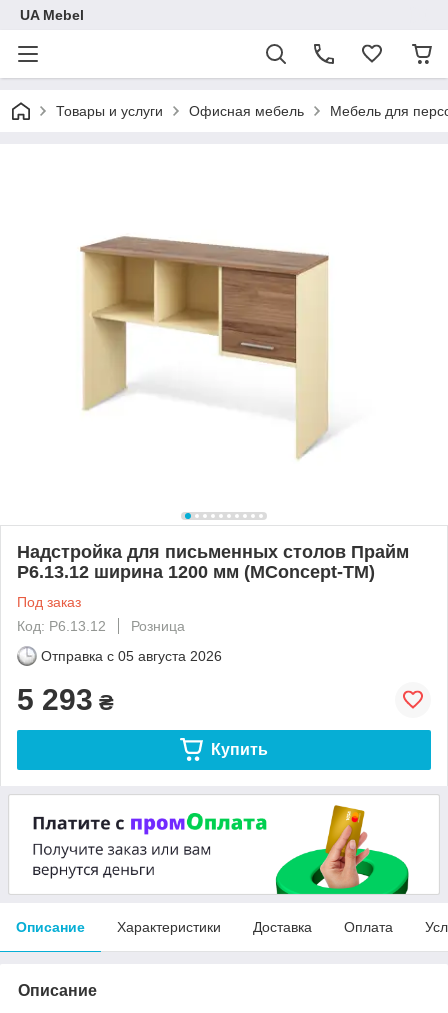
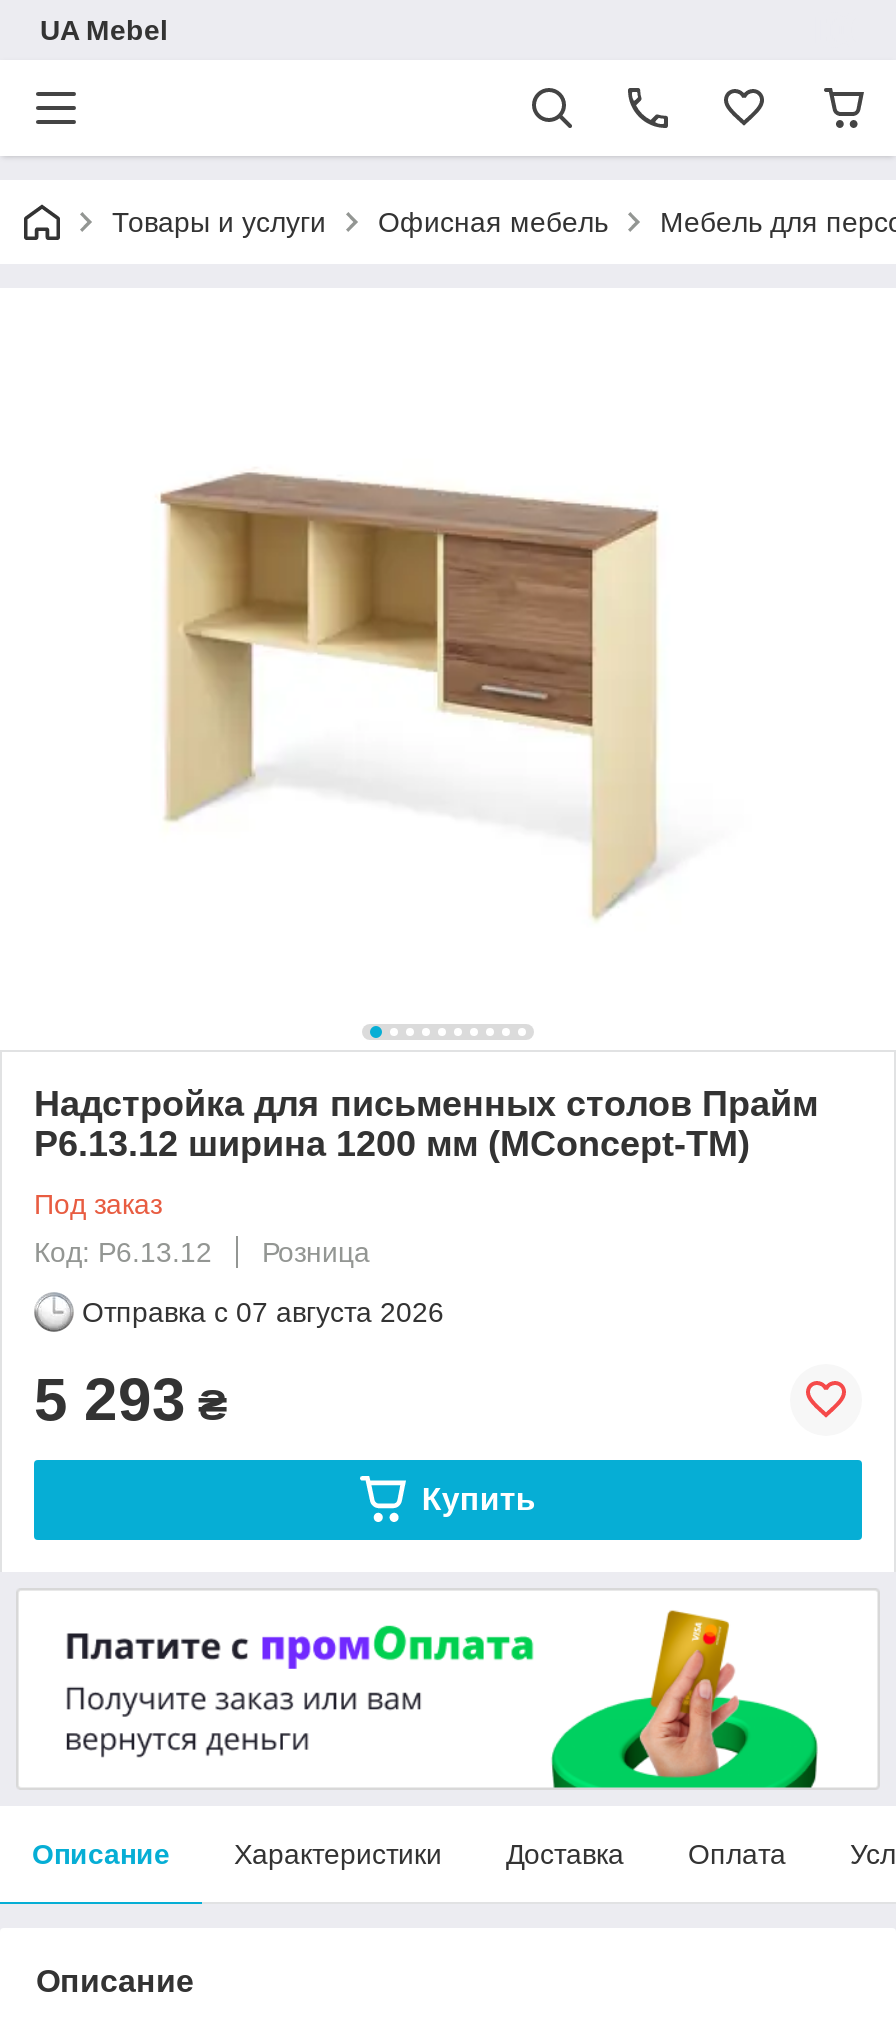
- Отправка с 05 августа 2026
+ Отправка с 07 августа 2026
